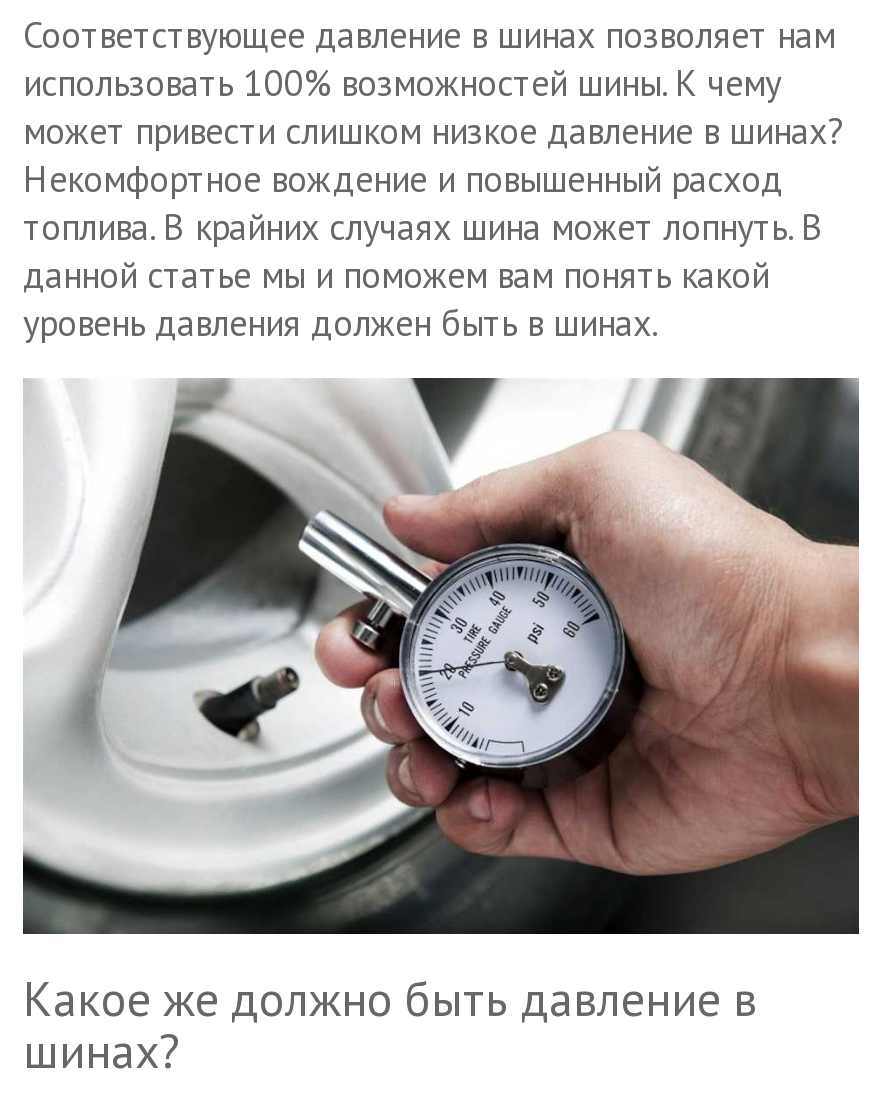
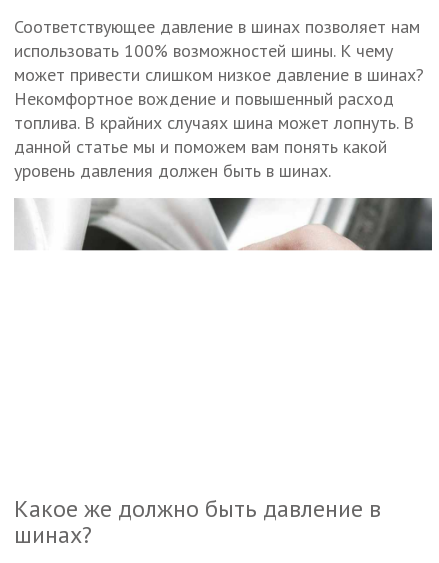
- [image]
